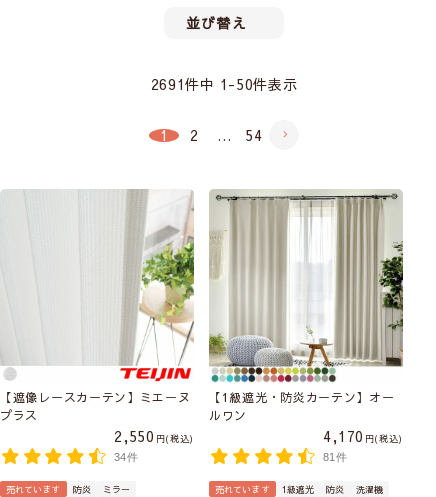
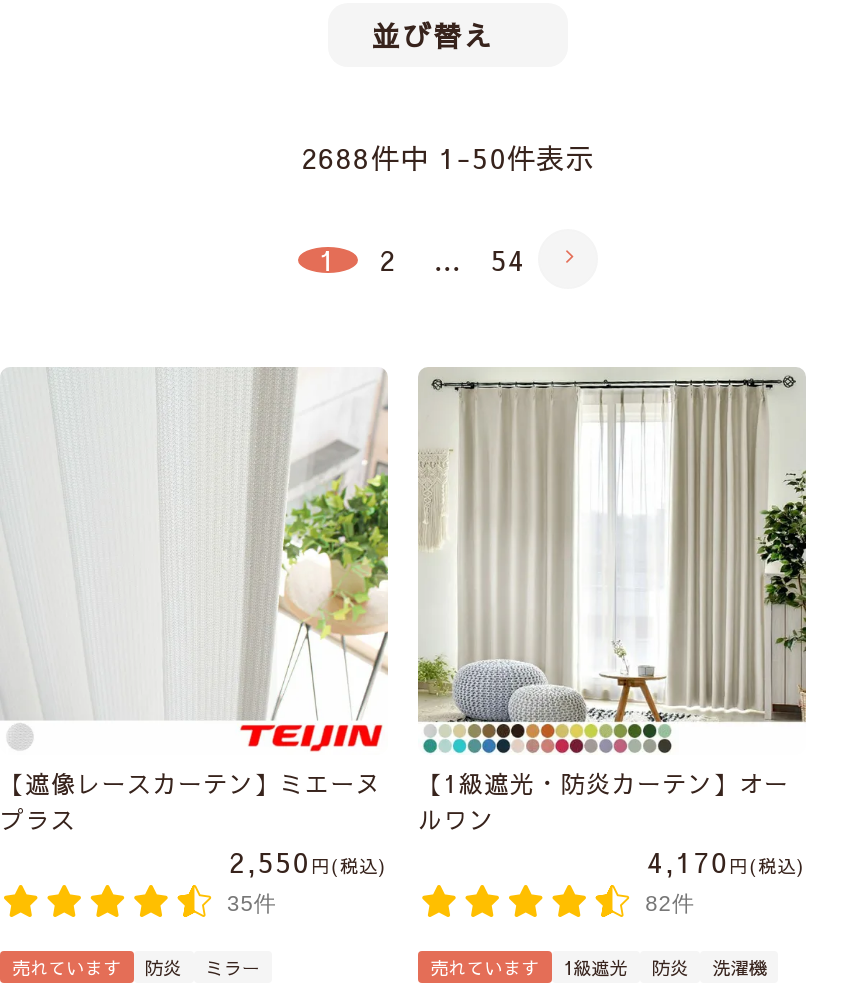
- 2691件中 1 -50件表示
+ 2688件中 1 -50件表示

- 34件
+ 35件

- 81件
+ 82件
